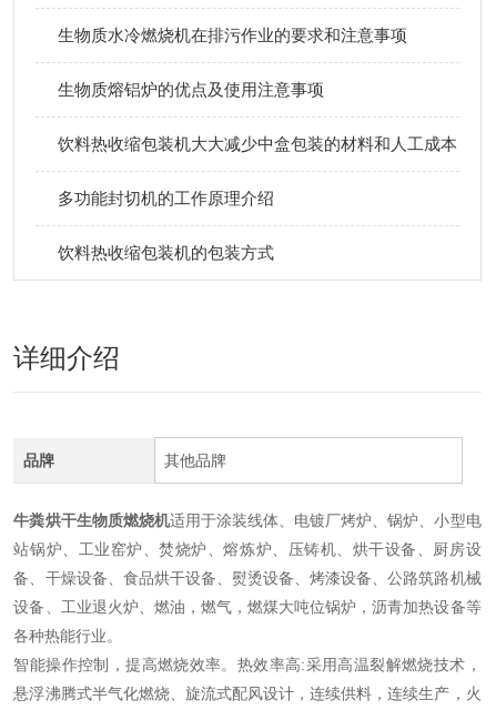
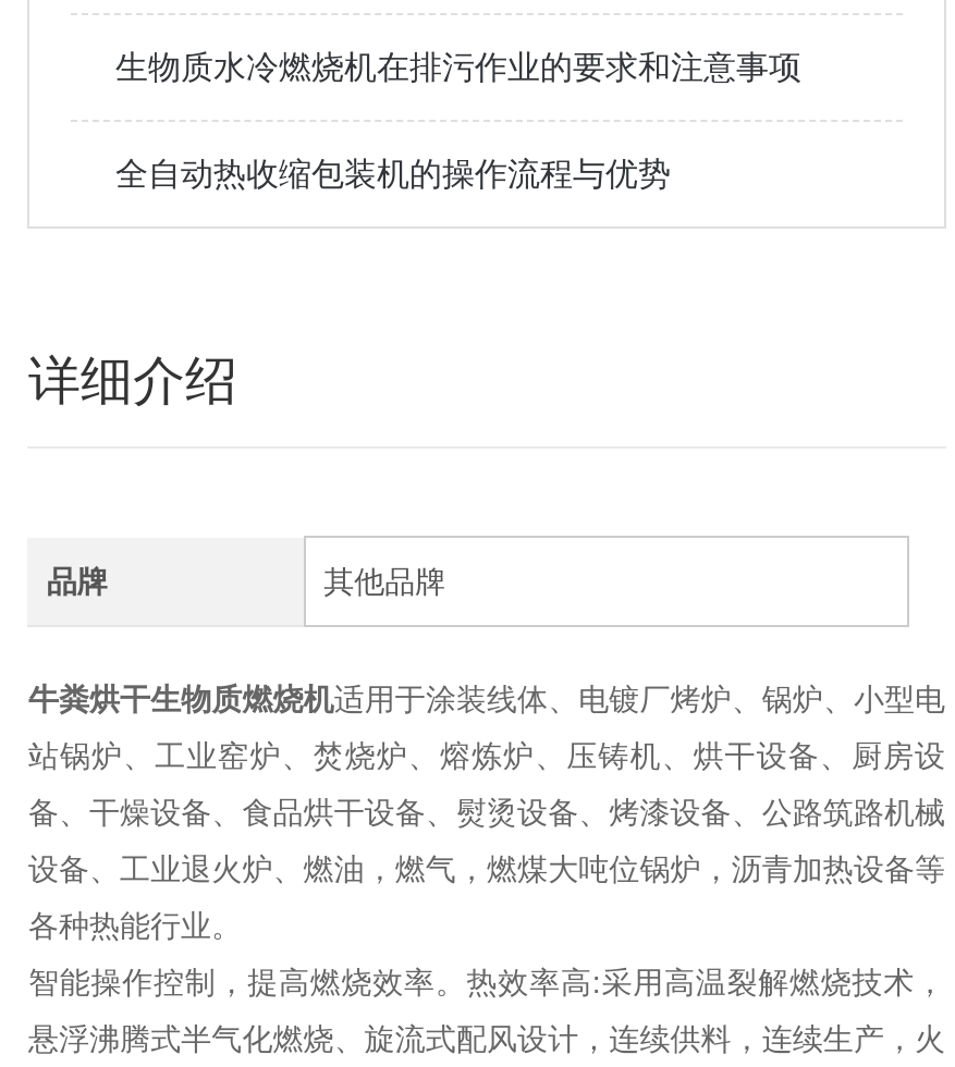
- 生物质熔铝炉的优点及使用注意事项
- 饮料热收缩包装机大大减少中盒包装的材料和人工成本
- 多功能封切机的工作原理介绍
- 饮料热收缩包装机的包装方式
+ 全自动热收缩包装机的操作流程与优势
